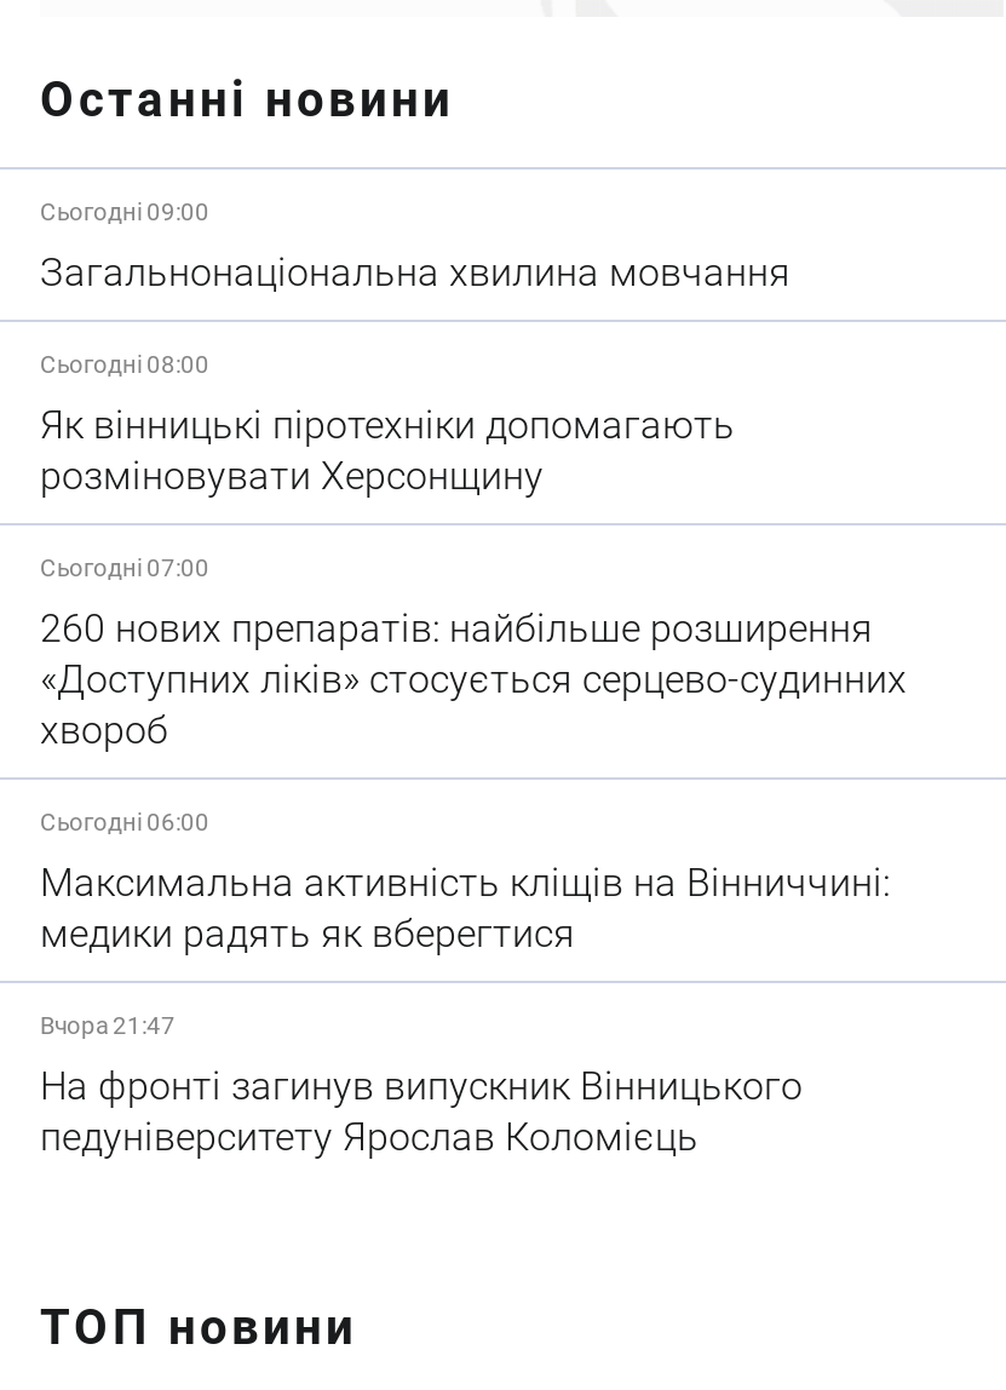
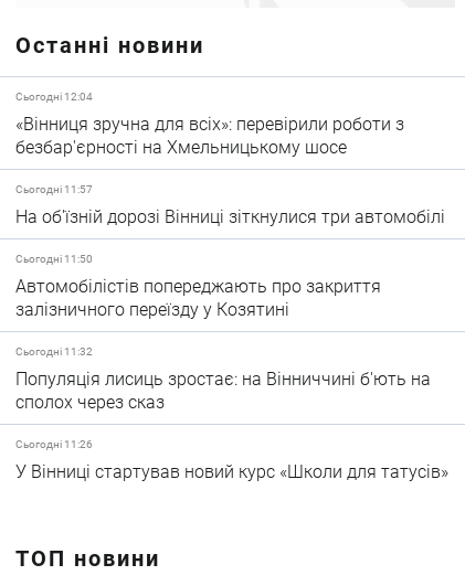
- Сьогодні 09:00
- Загальнонаціональна хвилина мовчання
+ Сьогодні 12:04
+ «Вінниця зручна для всіх»: перевірили роботи з
+ безбар'єрності на Хмельницькому шосе

- Сьогодні 08:00
- Як вінницькі піротехніки допомагають
- розміновувати Херсонщину
+ Сьогодні 11:57
+ На об'їзній дорозі Вінниці зіткнулися три автомобілі

- Сьогодні 07:00
- 260 нових препаратів: найбільше розширення
- «Доступних ліків» стосується серцево-судинних
- хвороб
+ Сьогодні 11:50
+ Автомобілістів попереджають про закриття
+ залізничного переїзду у Козятині

- Сьогодні 06:00
- Максимальна активність кліщів на Вінниччині:
- медики радять як вберегтися
+ Сьогодні 11:32
+ Популяція лисиць зростає: на Вінниччині б'ють на
+ сполох через сказ

- Вчора 21:47
- На фронті загинув випускник Вінницького
- педуніверситету Ярослав Коломієць
+ Сьогодні 11:26
+ У Вінниці стартував новий курс «Школи для татусів»
